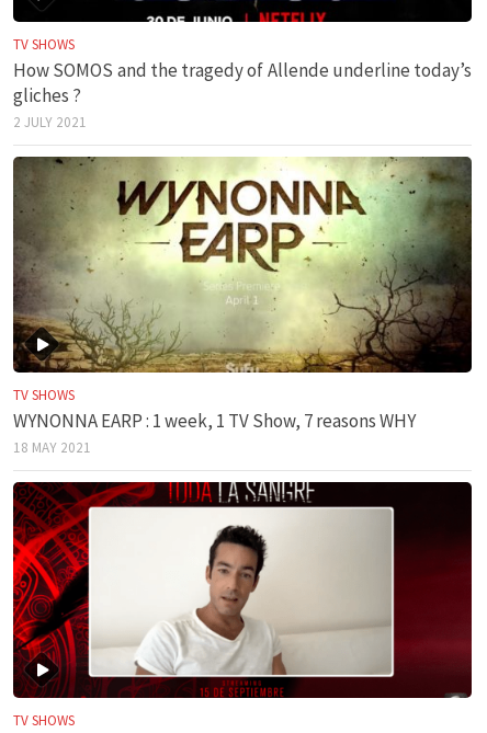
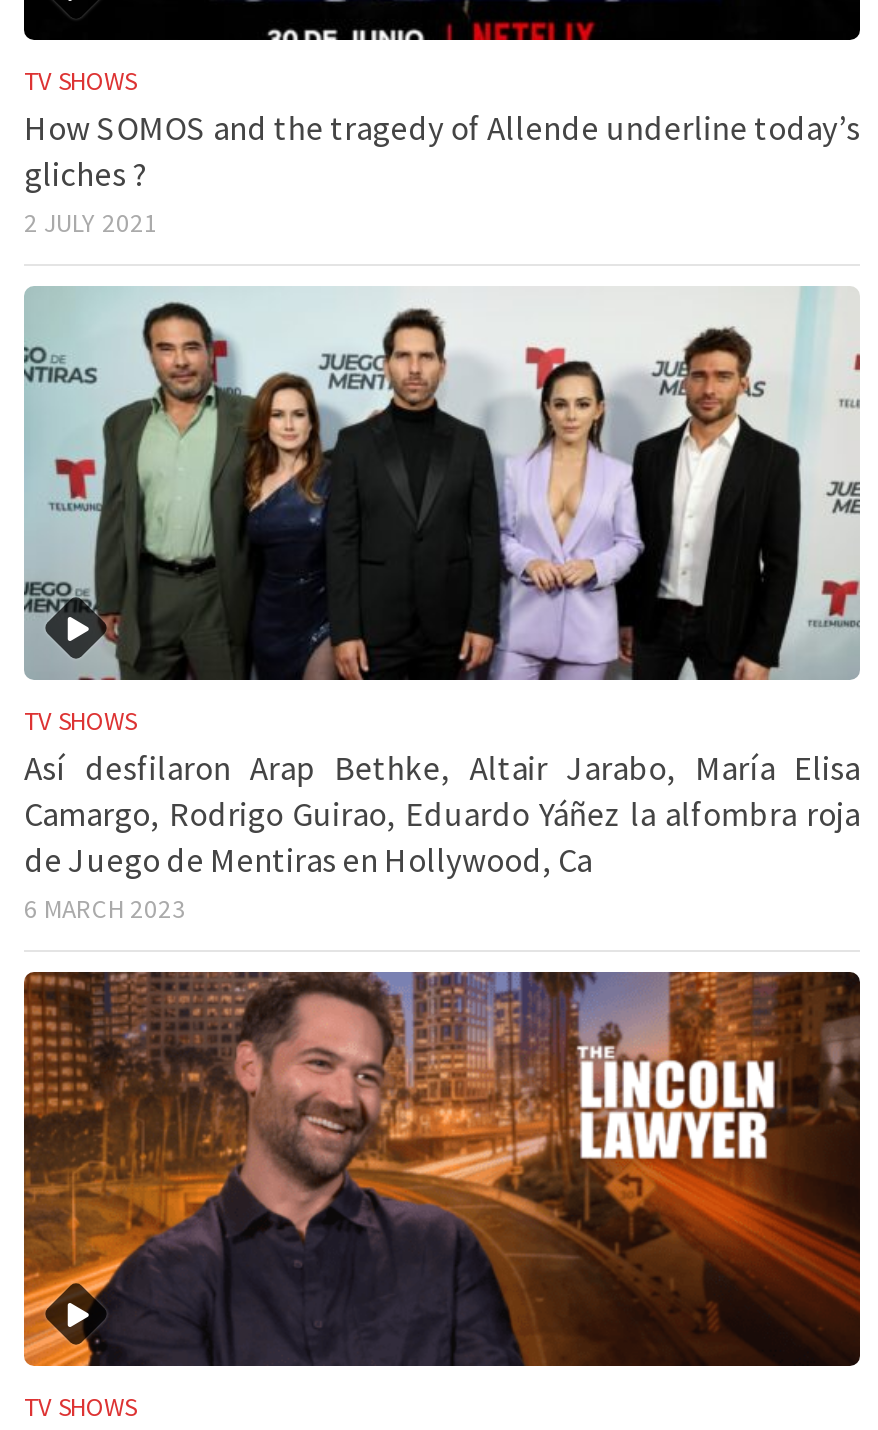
- [image]
- WYNONNA EARP : 1 week, 1 TV Show, 7 reasons WHY
- 18 MAY 2021
+ [image]
+ Así desfilaron Arap Bethke, Altair Jarabo, María Elisa
+ Camargo, Rodrigo Guirao, Eduardo Yáñez la alfombra roja
+ de Juego de Mentiras en Hollywood, Ca
+ 6 MARCH 2023

- [image]
+ [image]
